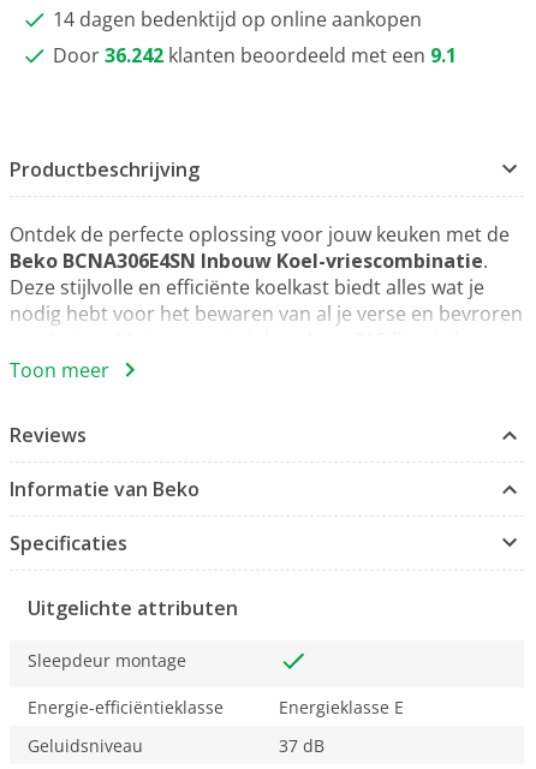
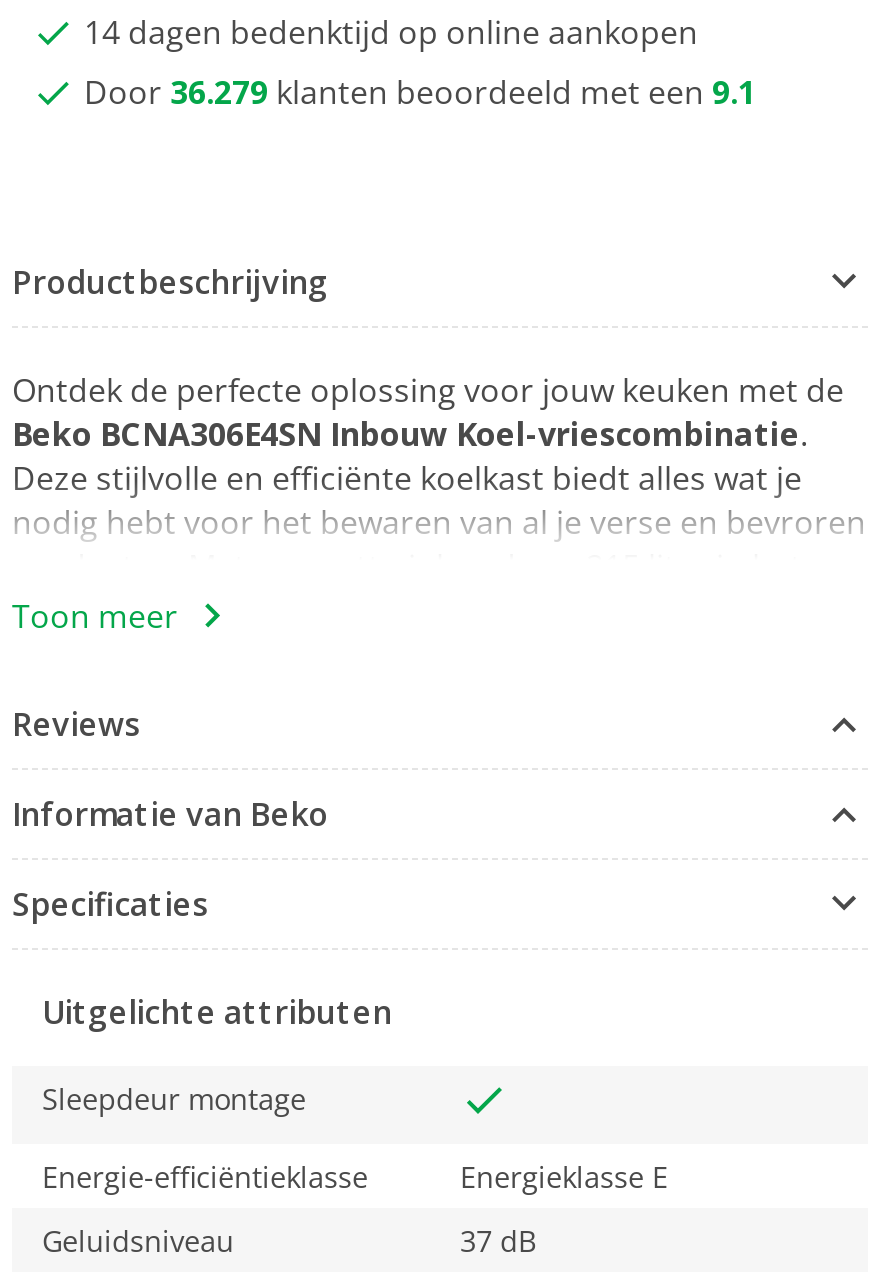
- Door 36.242 klanten beoordeeld met een 9.1
+ Door 36.279 klanten beoordeeld met een 9.1
